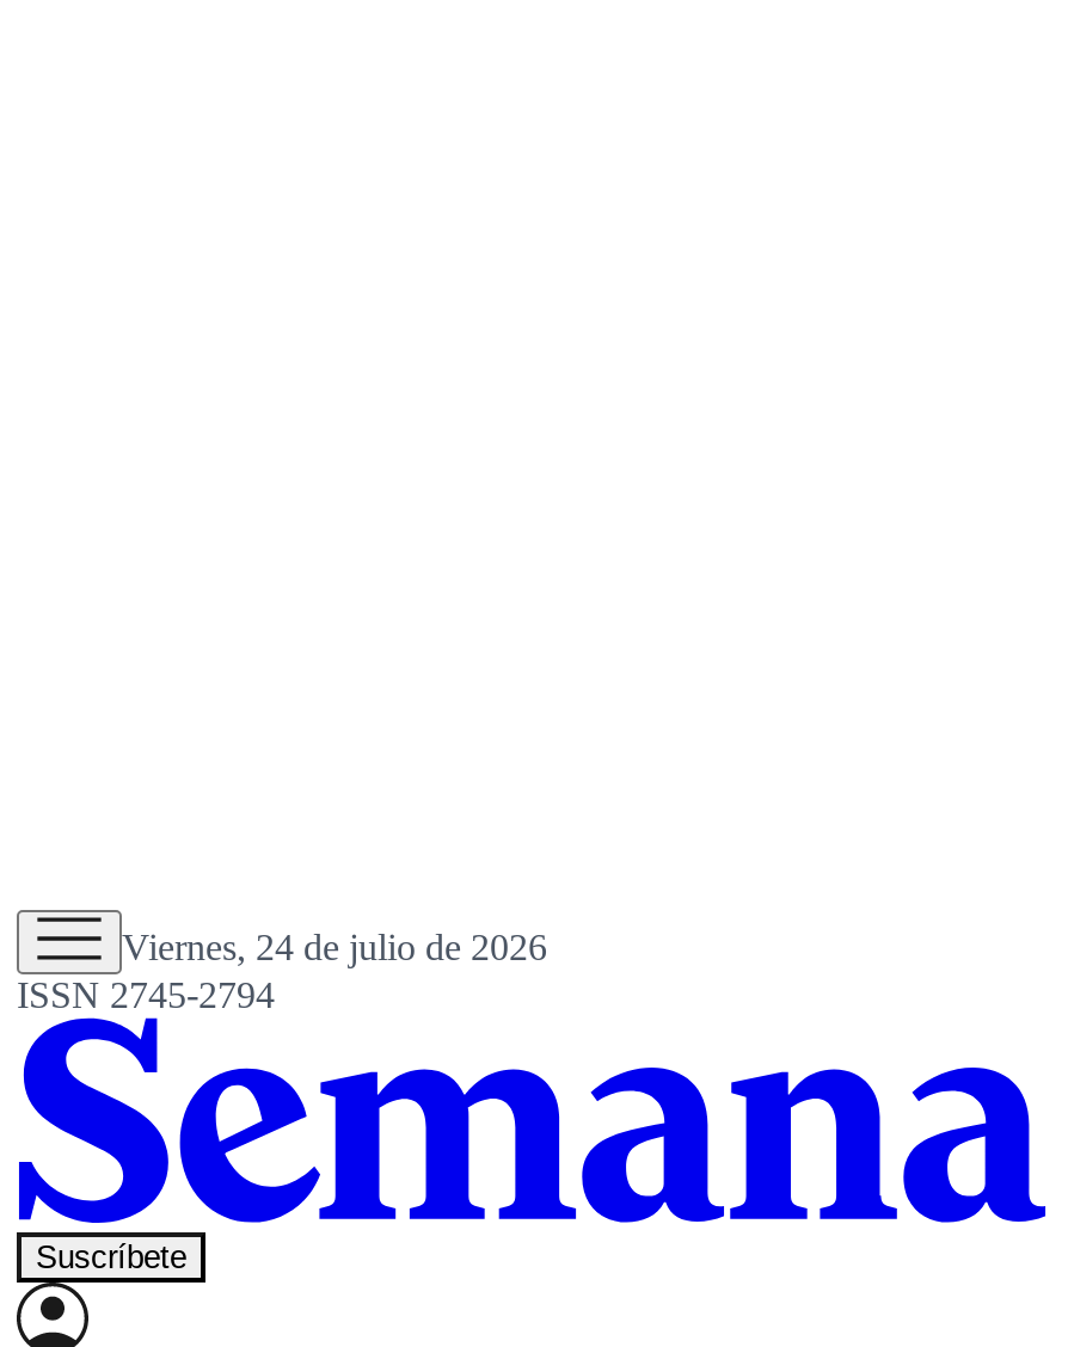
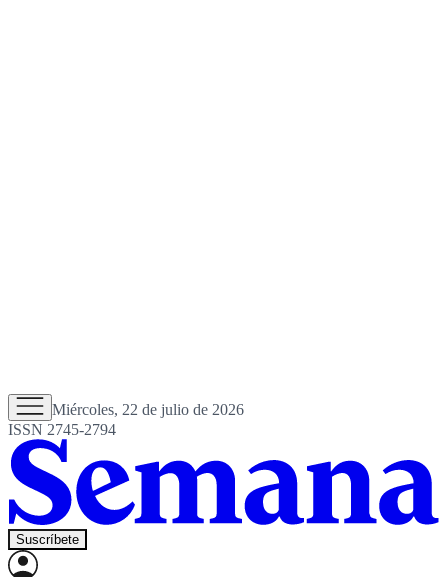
- Viernes, 24 de julio de 2026
+ Miércoles, 22 de julio de 2026
